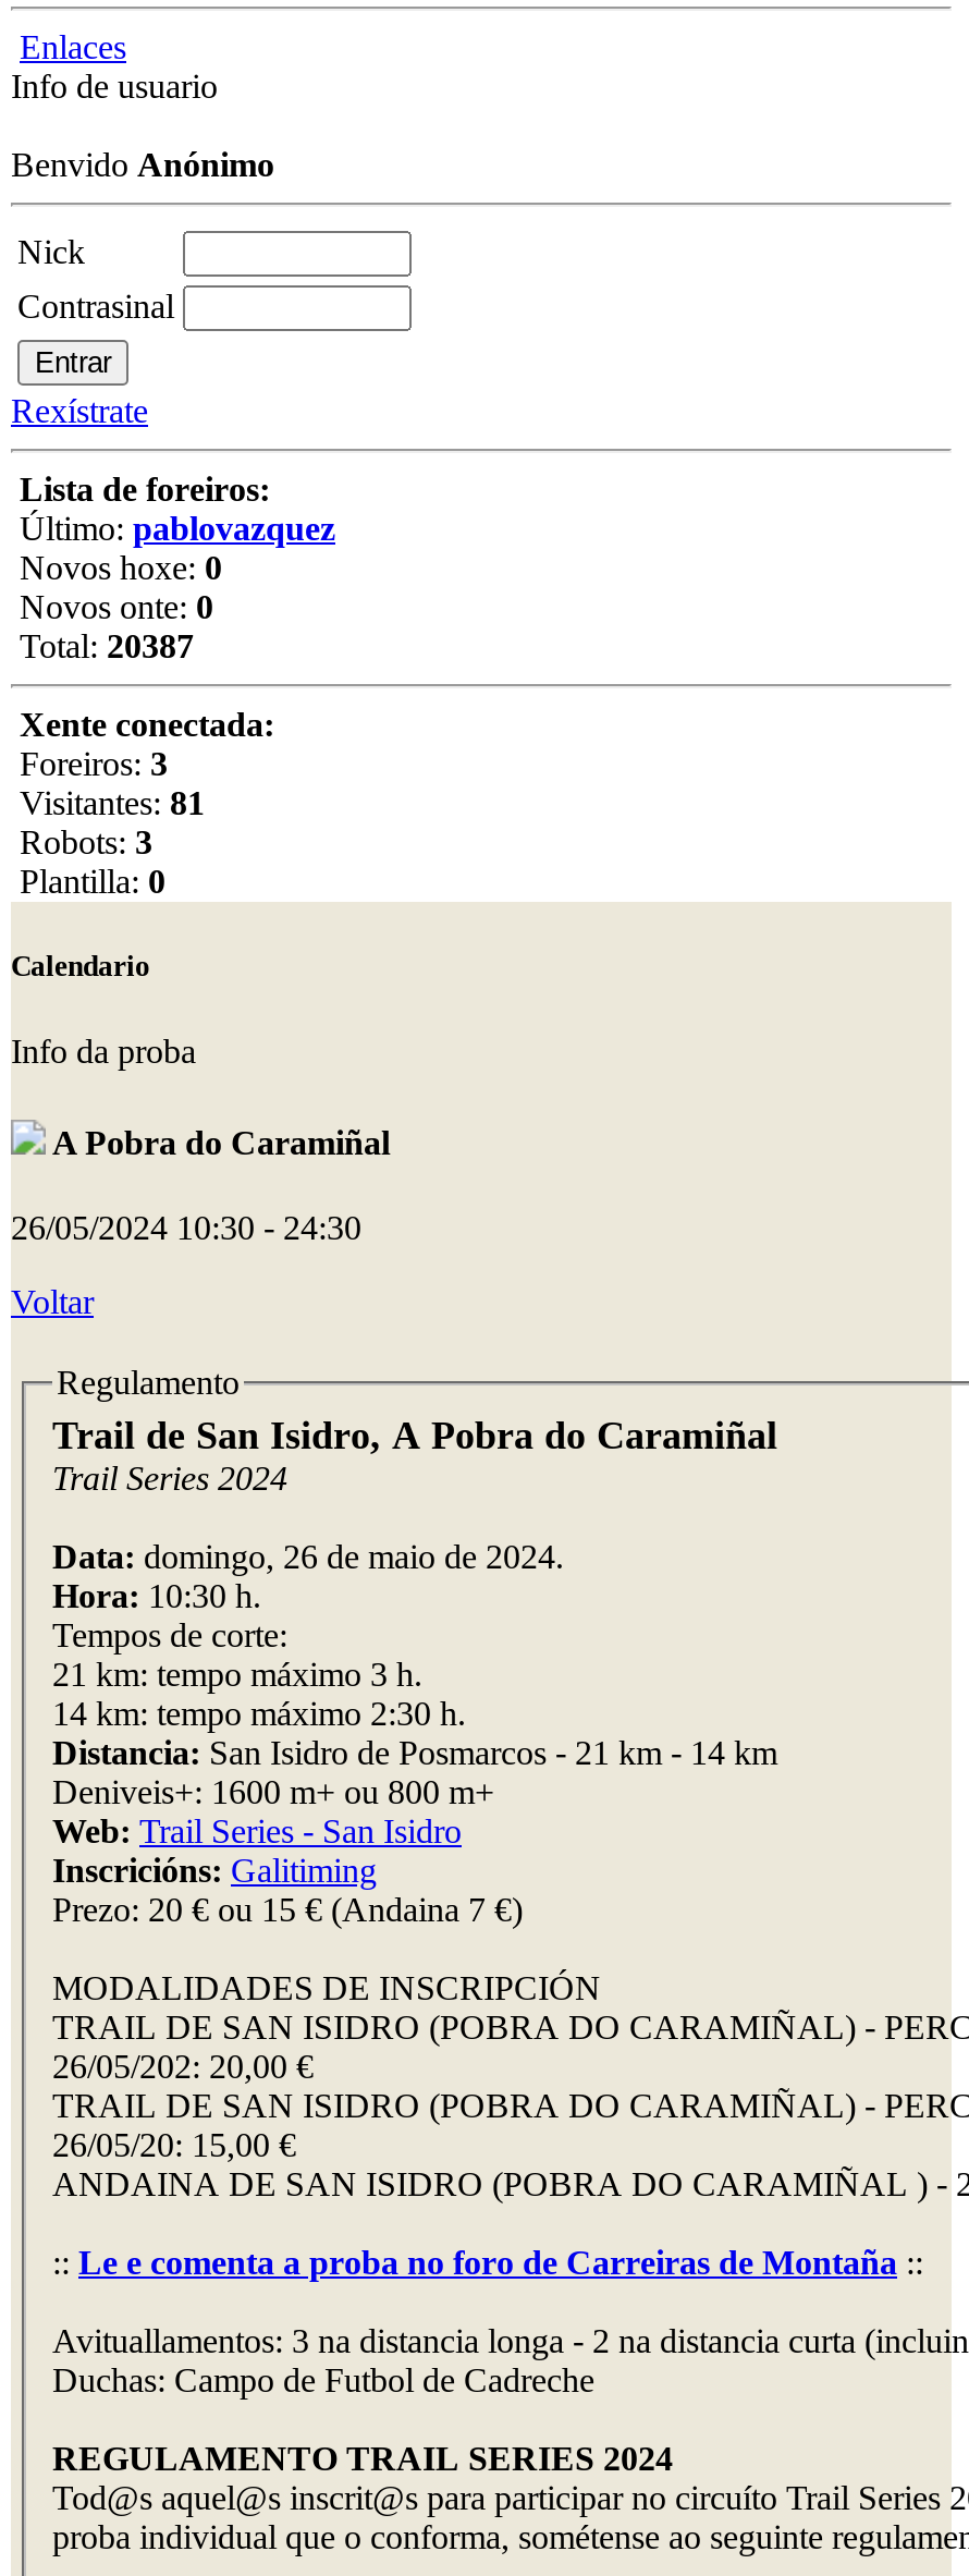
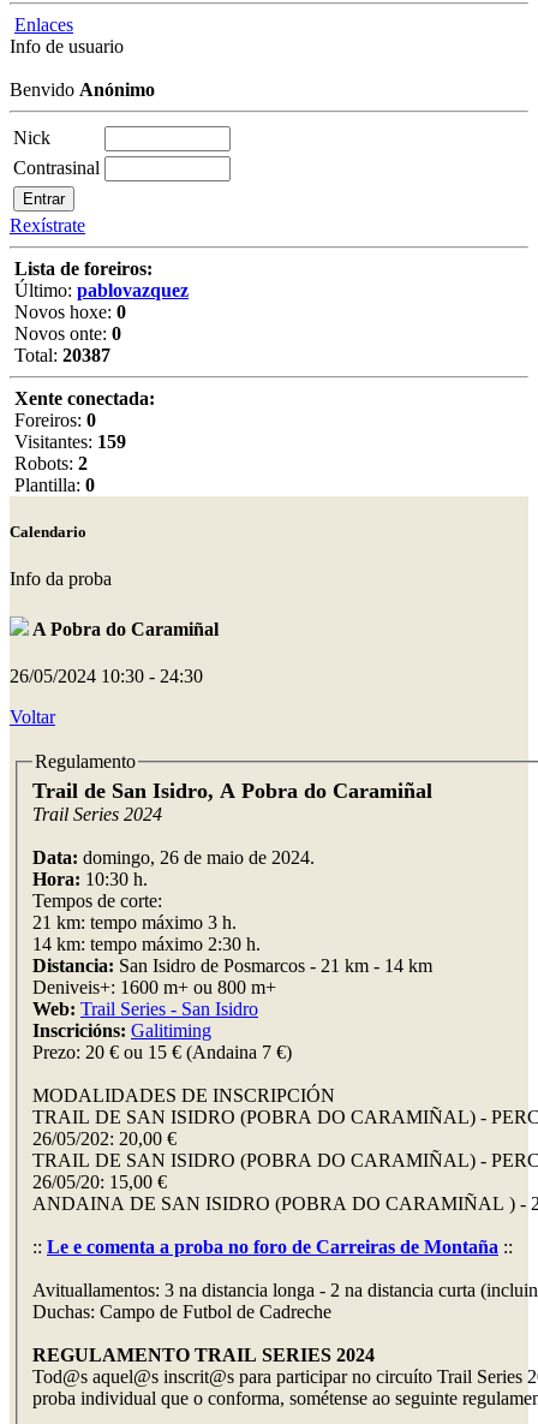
- Foreiros: 3
+ Foreiros: 0

- Visitantes: 81
+ Visitantes: 159

- Robots: 3
+ Robots: 2
